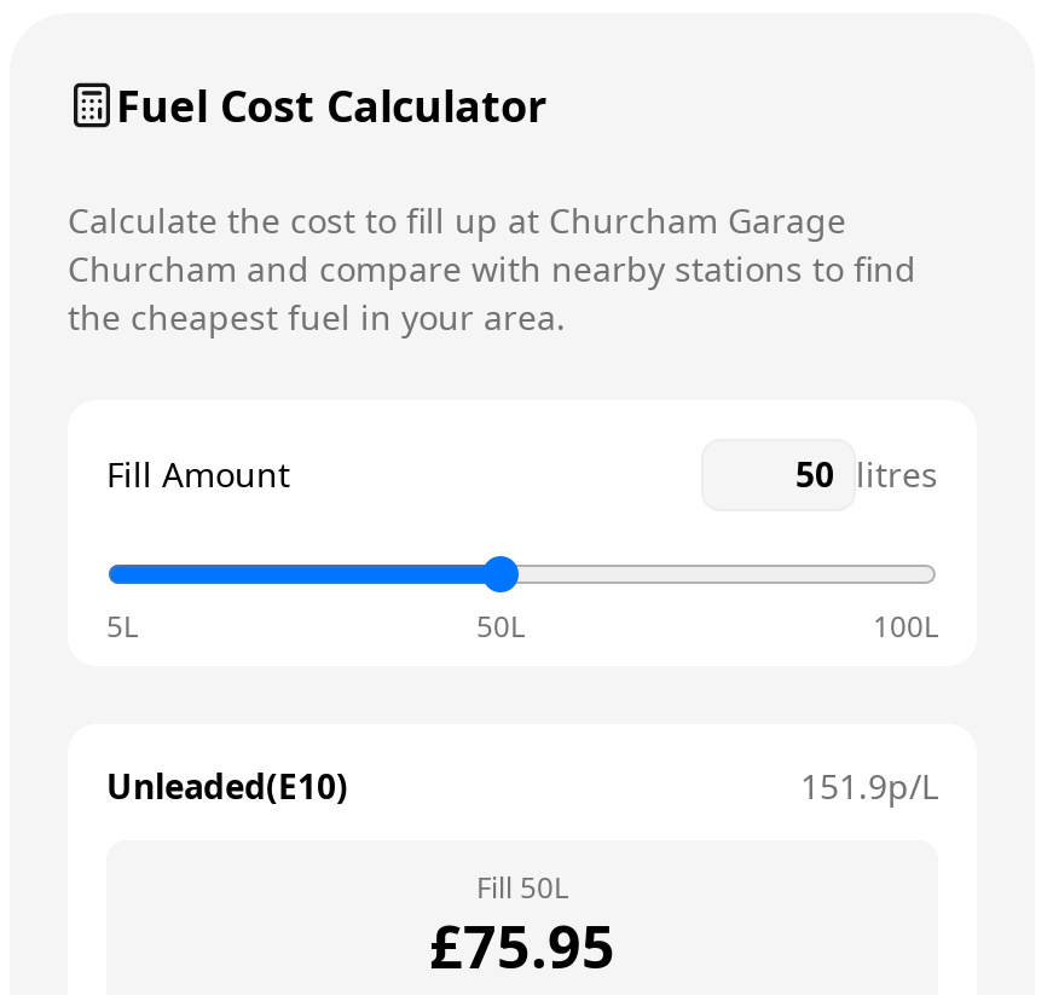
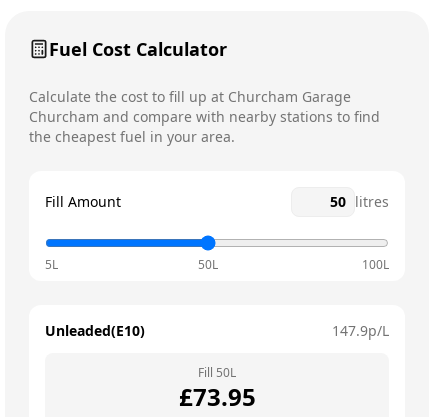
- 151.9p/L
+ 147.9p/L

- £75.95
+ £73.95
